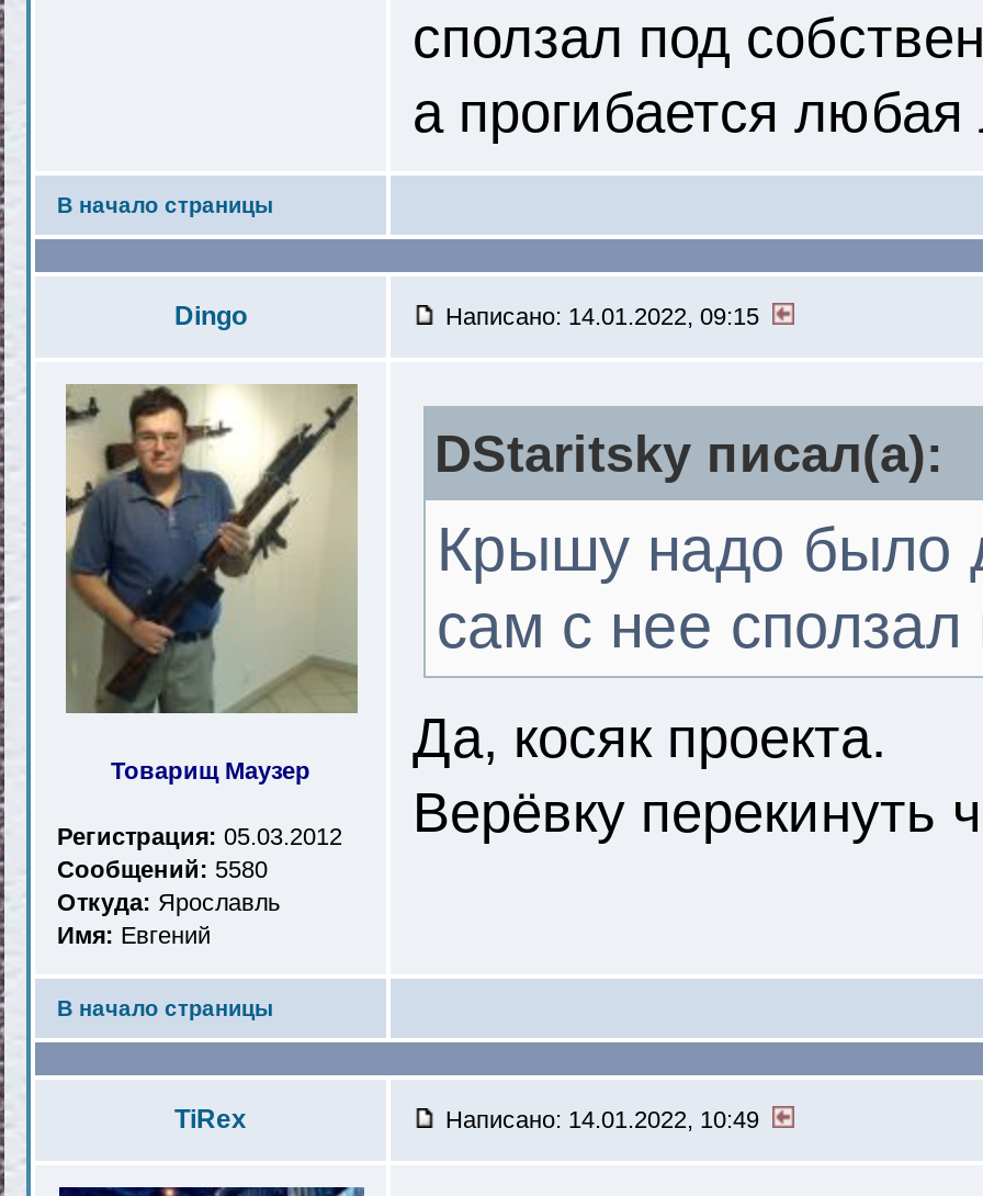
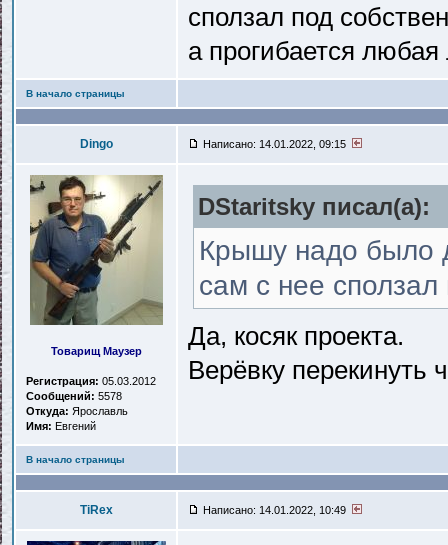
- Сообщений: 5580
+ Сообщений: 5578
